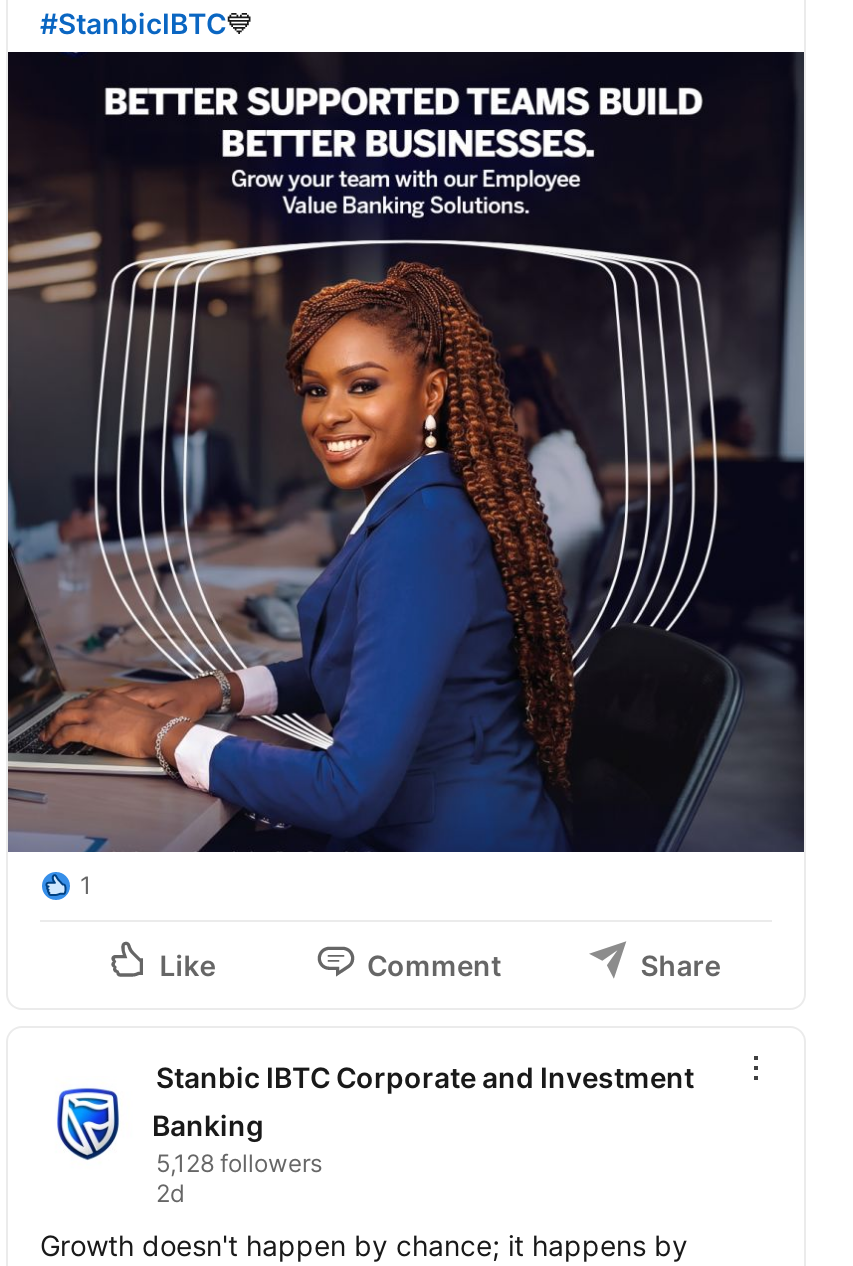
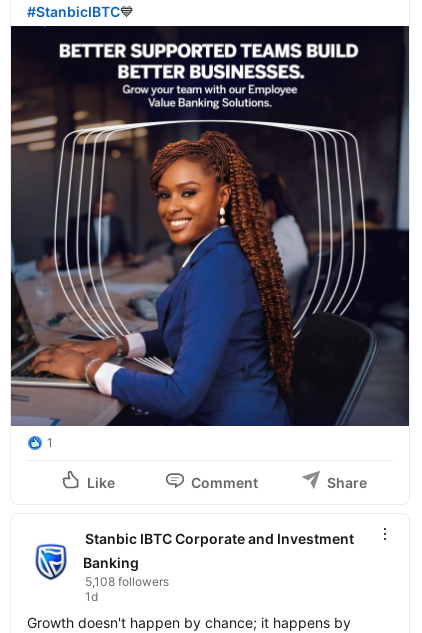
- 5,128 followers
- 2d
+ 5,108 followers
+ 1d
